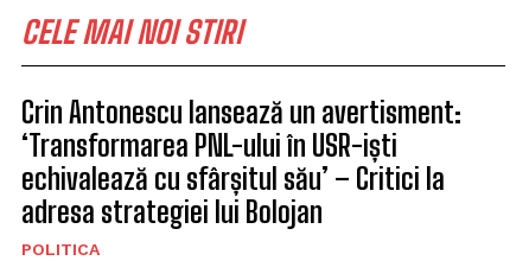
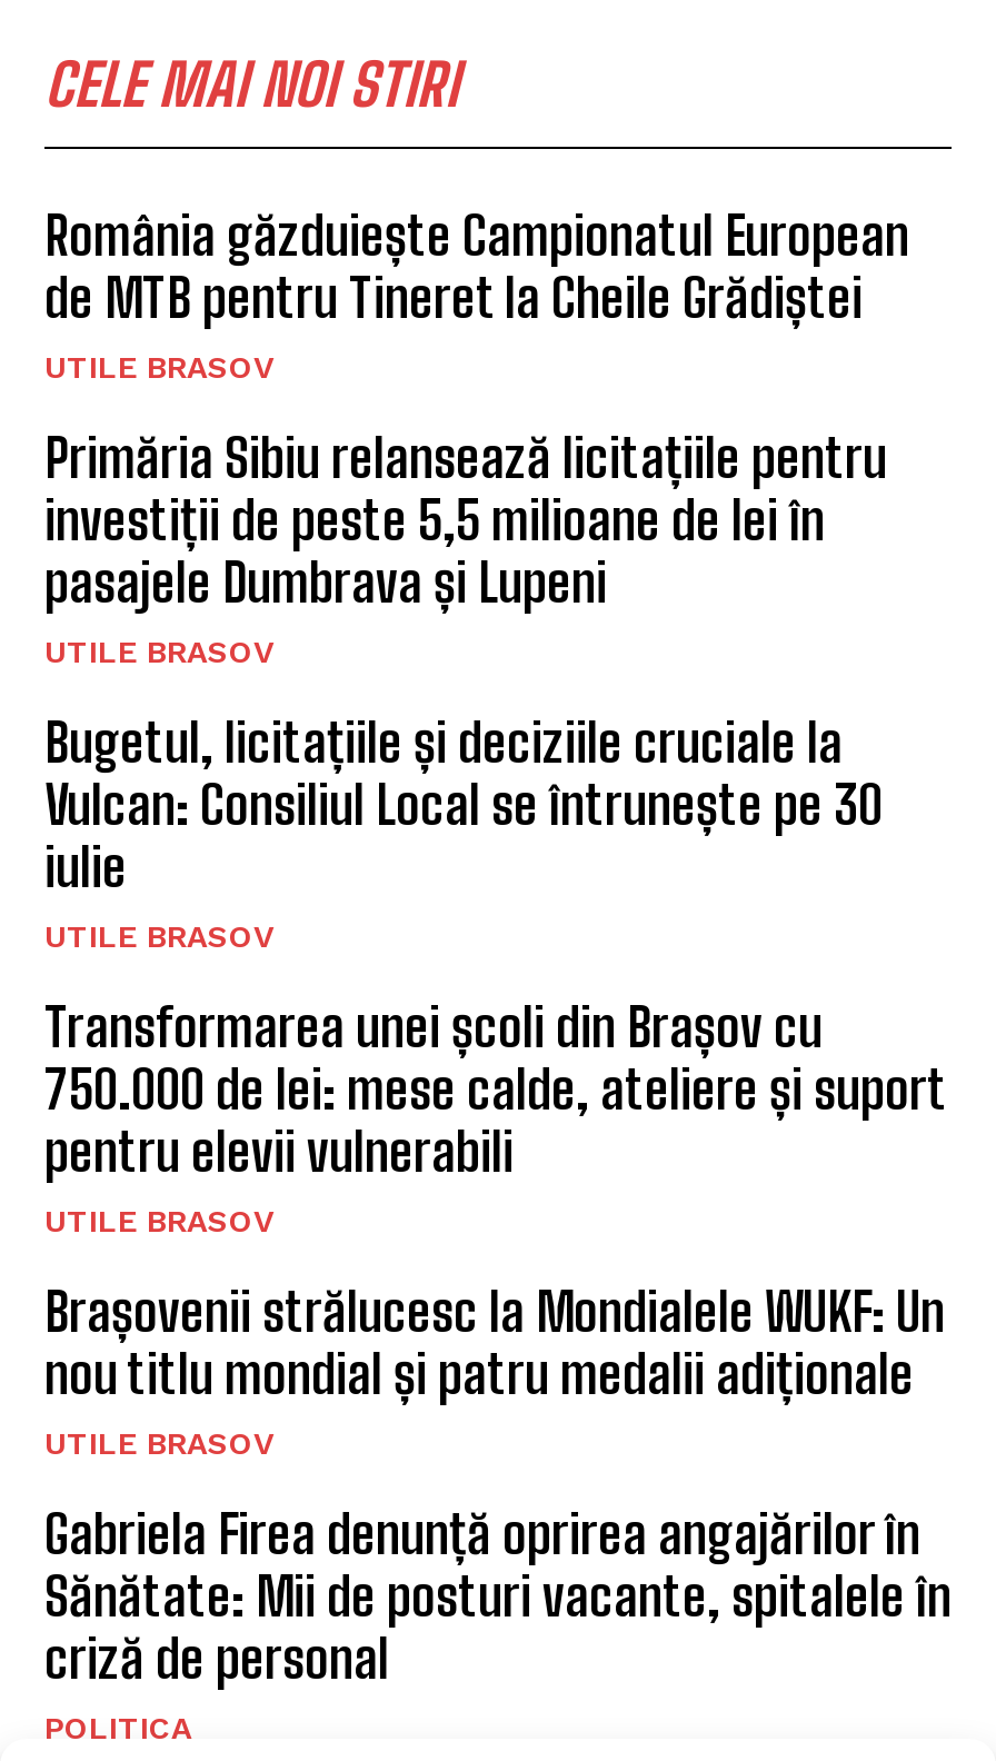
- Crin Antonescu lansează un avertisment:
- ‘Transformarea PNL-ului în USR-iști
- echivalează cu sfârșitul său’ – Critici la
- adresa strategiei lui Bolojan
+ România găzduiește Campionatul European
+ de MTB pentru Tineret la Cheile Grădiștei
+ UTILE BRASOV
+ Primăria Sibiu relansează licitațiile pentru
+ investiții de peste 5,5 milioane de lei în
+ pasajele Dumbrava și Lupeni
+ UTILE BRASOV
+ Bugetul, licitațiile și deciziile cruciale la
+ Vulcan: Consiliul Local se întrunește pe 30
+ iulie
+ UTILE BRASOV
+ Transformarea unei școli din Brașov cu
+ 750.000 de lei: mese calde, ateliere și suport
+ pentru elevii vulnerabili
+ UTILE BRASOV
+ Brașovenii strălucesc la Mondialele WUKF: Un
+ nou titlu mondial și patru medalii adiționale
+ UTILE BRASOV
+ Gabriela Firea denunță oprirea angajărilor în
+ Sănătate: Mii de posturi vacante, spitalele în
+ criză de personal
